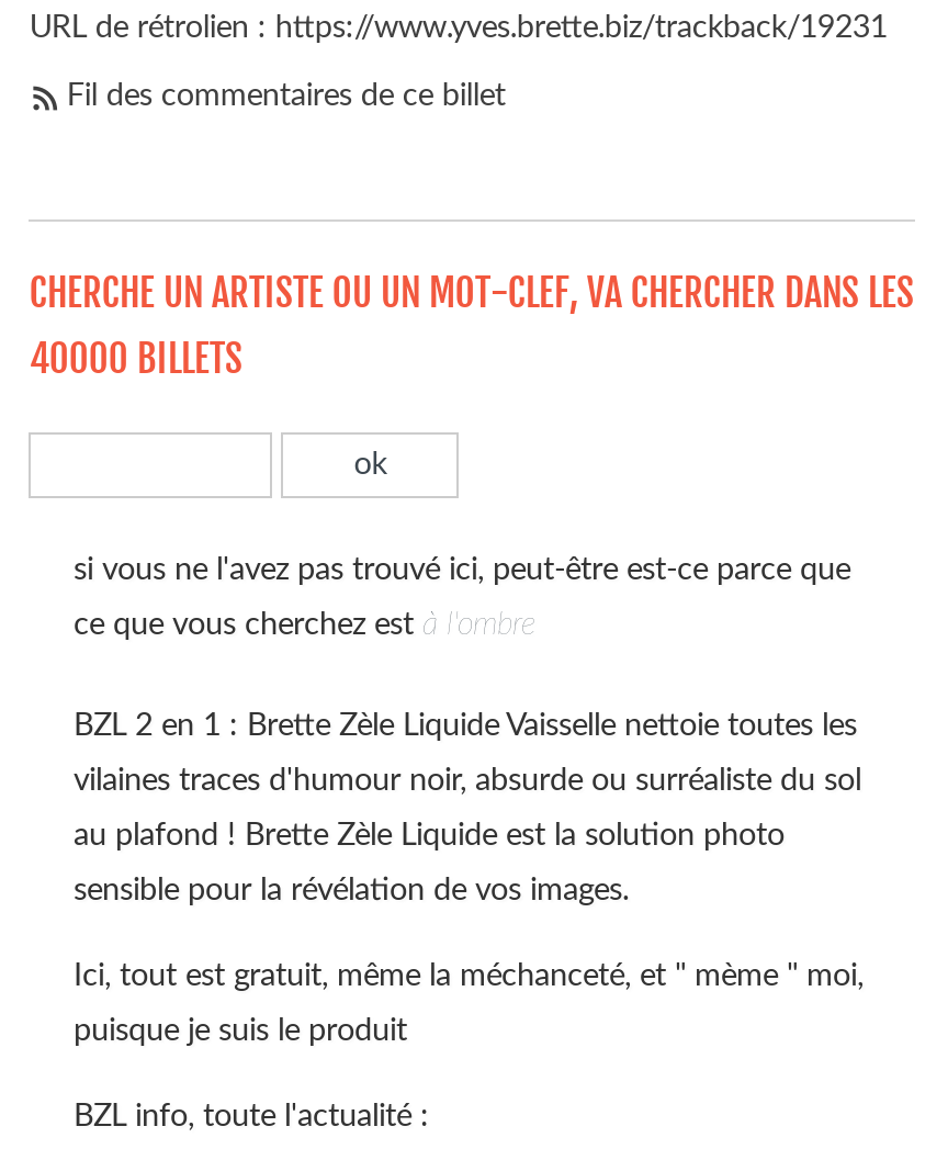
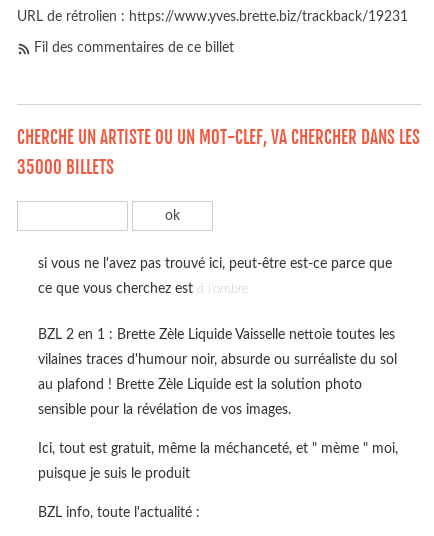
- 40000 BILLETS
+ 35000 BILLETS
